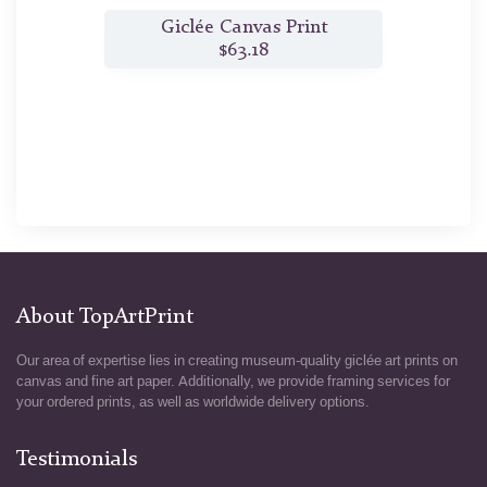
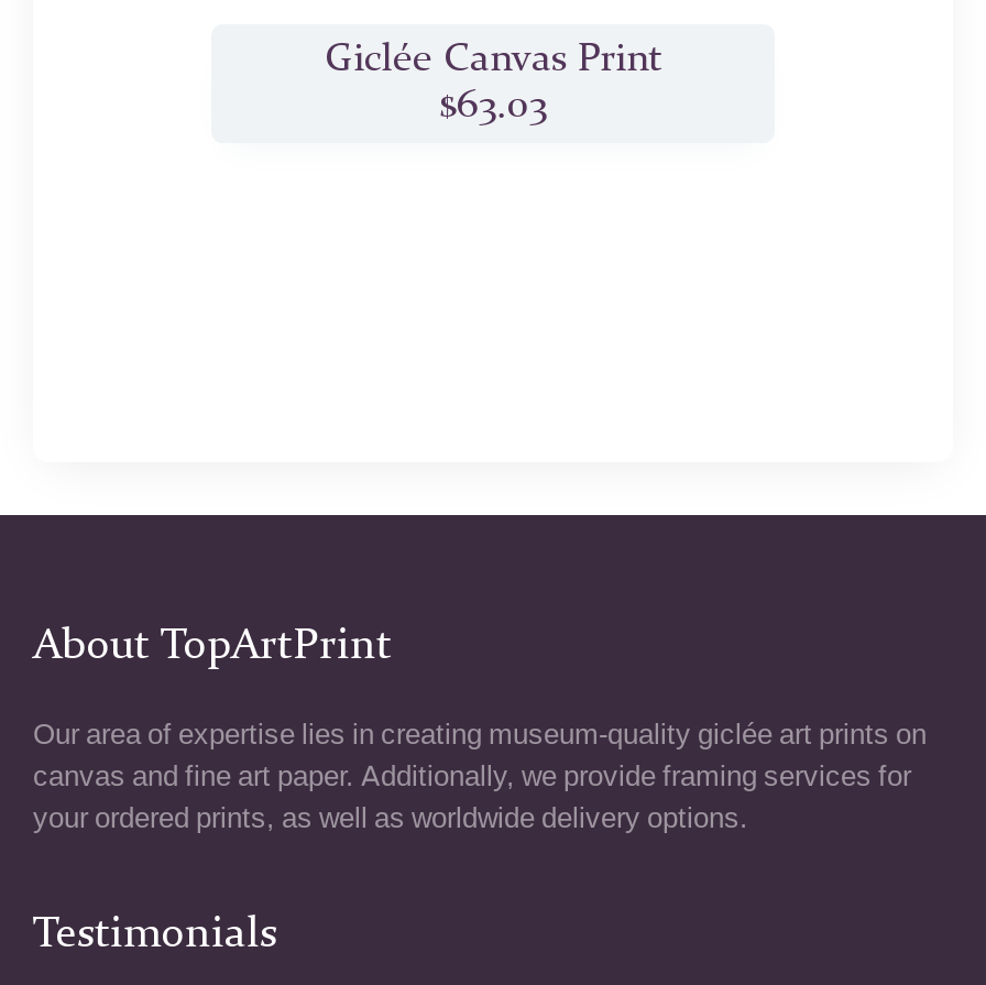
- $63.18
+ $63.03
